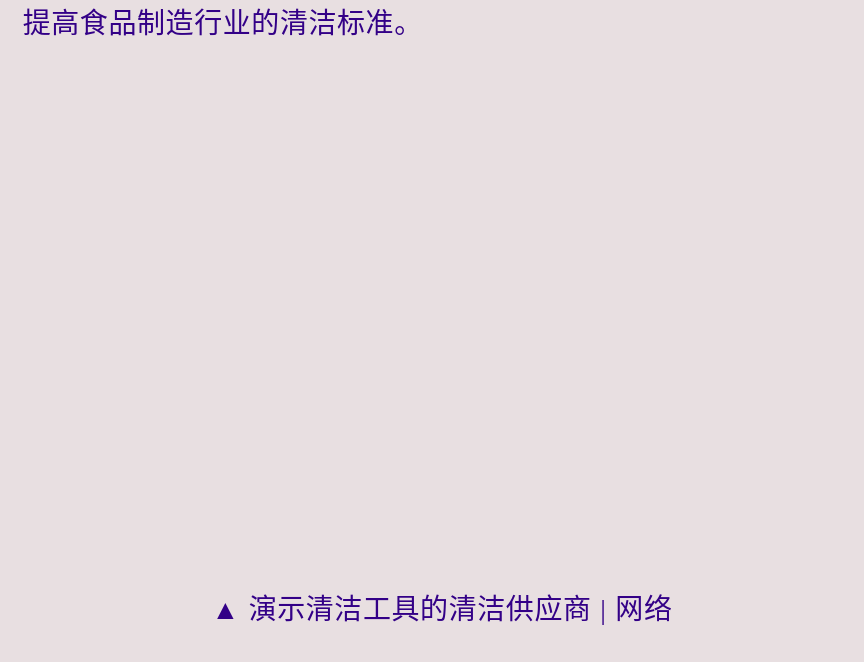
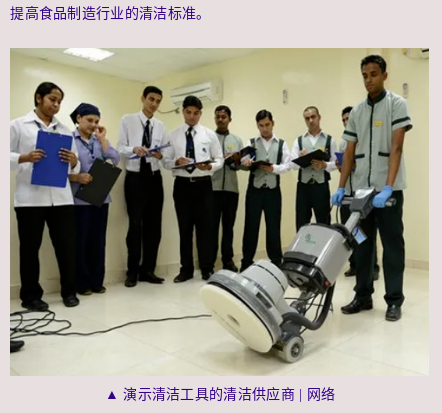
+ [image]
